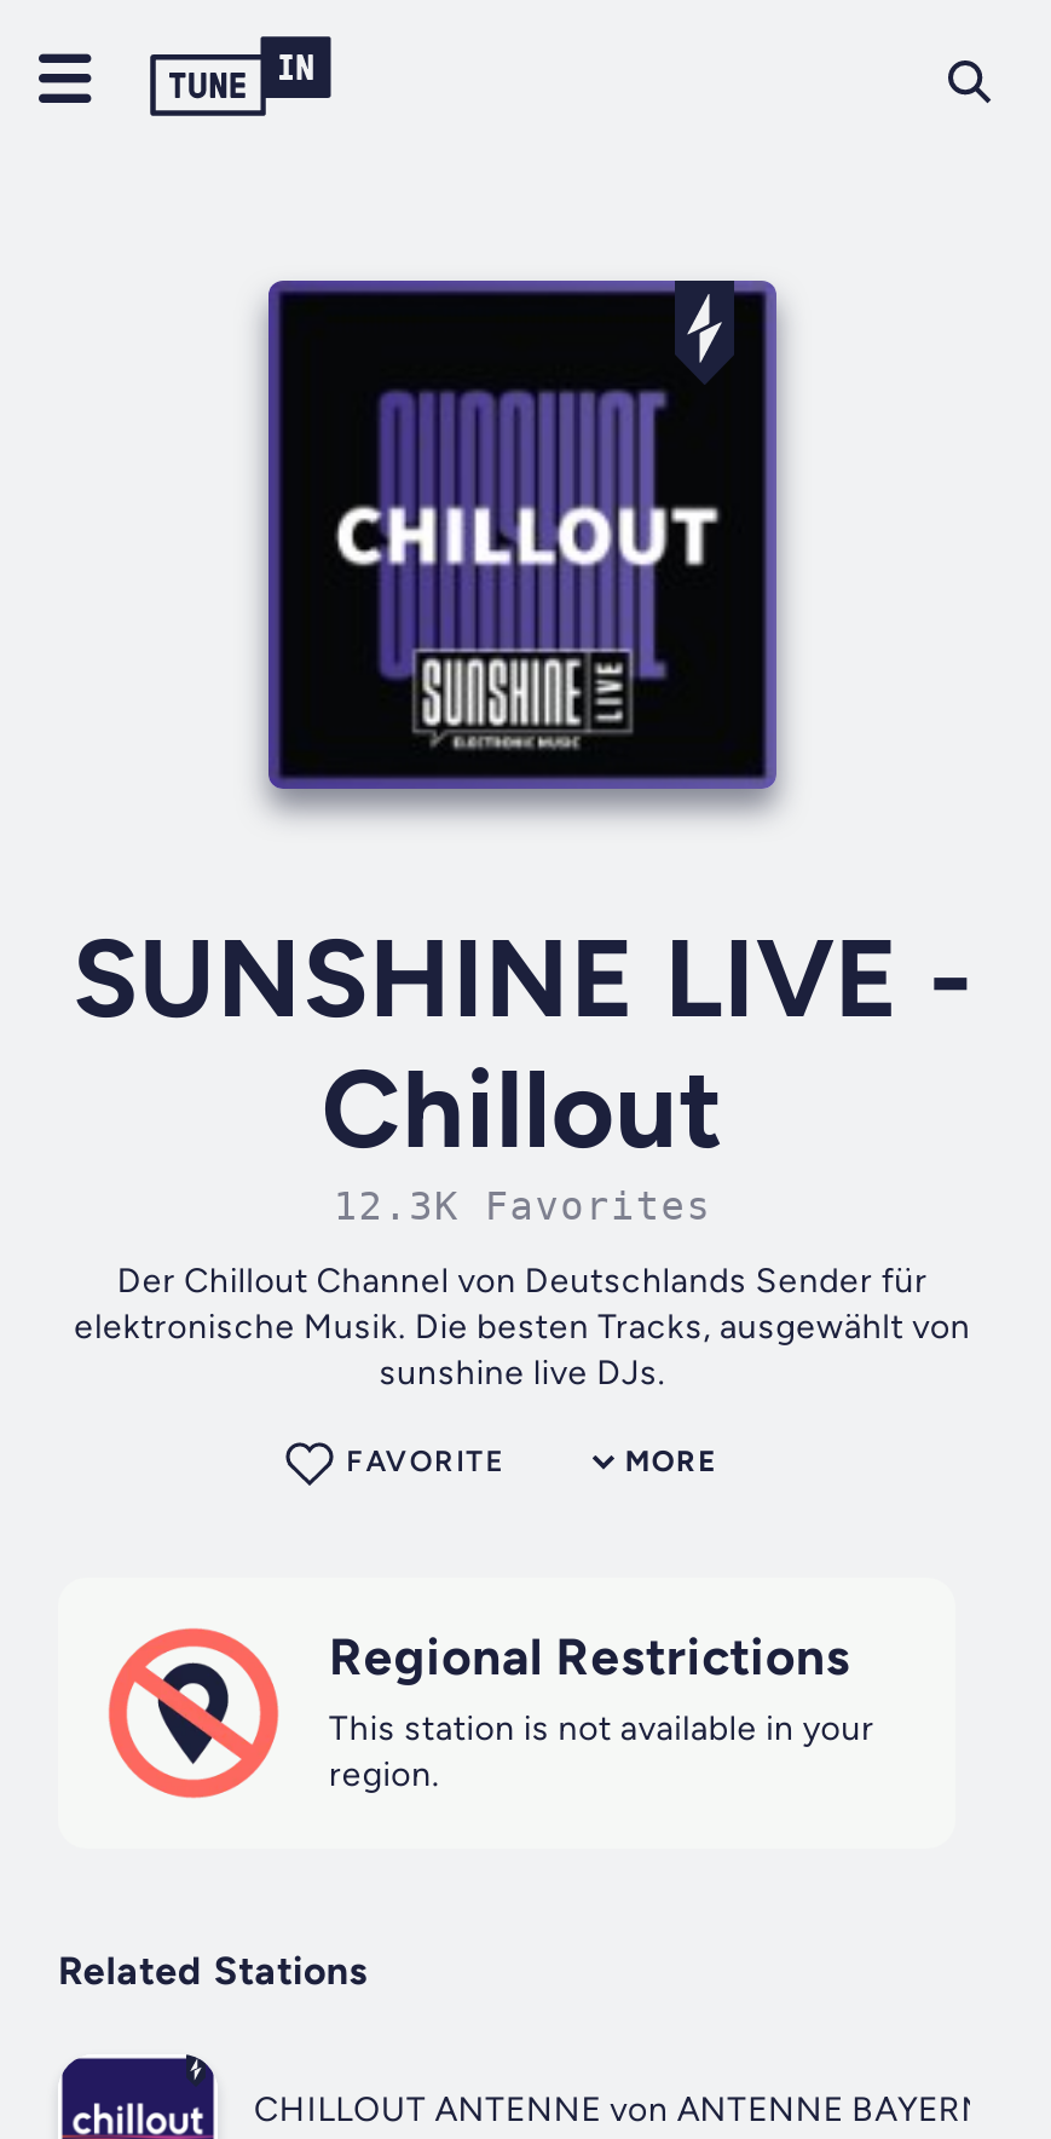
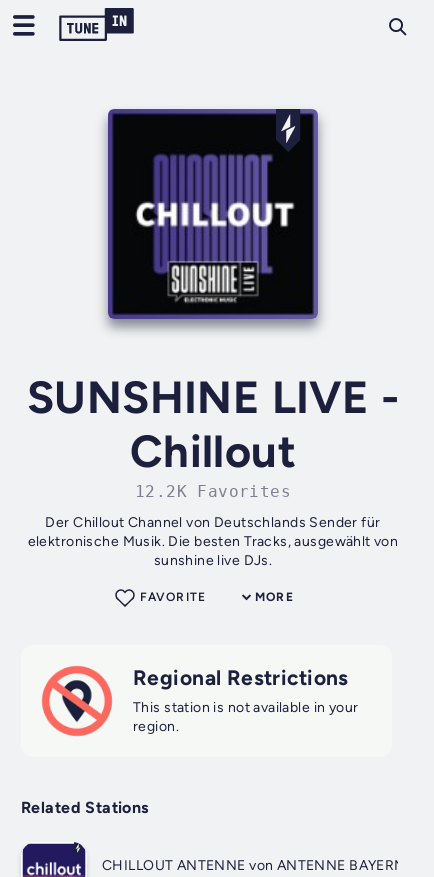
- 12.3K Favorites
+ 12.2K Favorites
